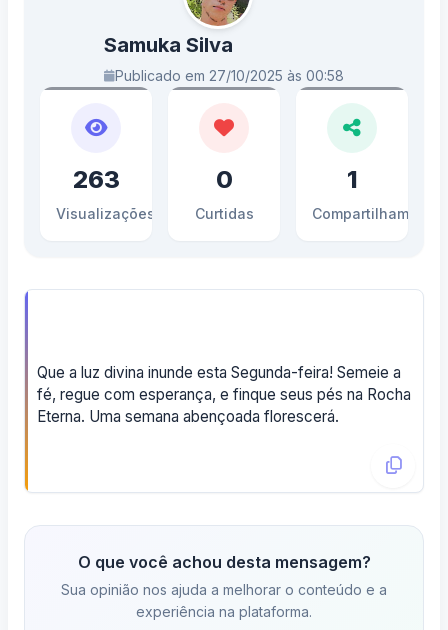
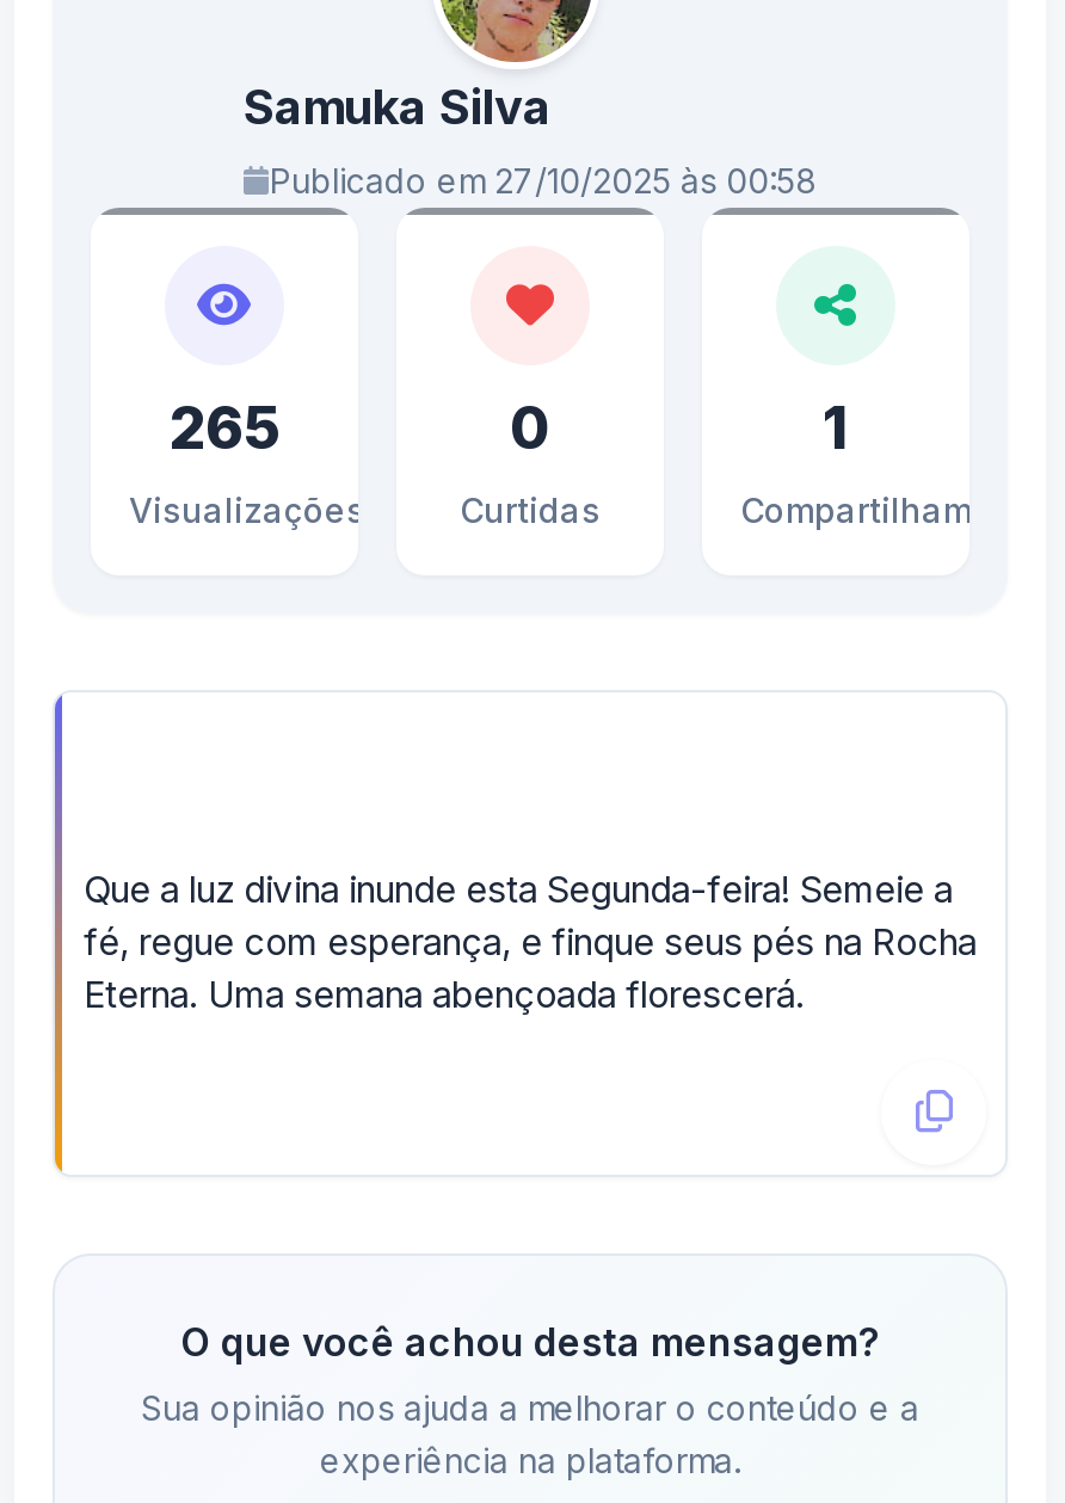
- 263
+ 265
